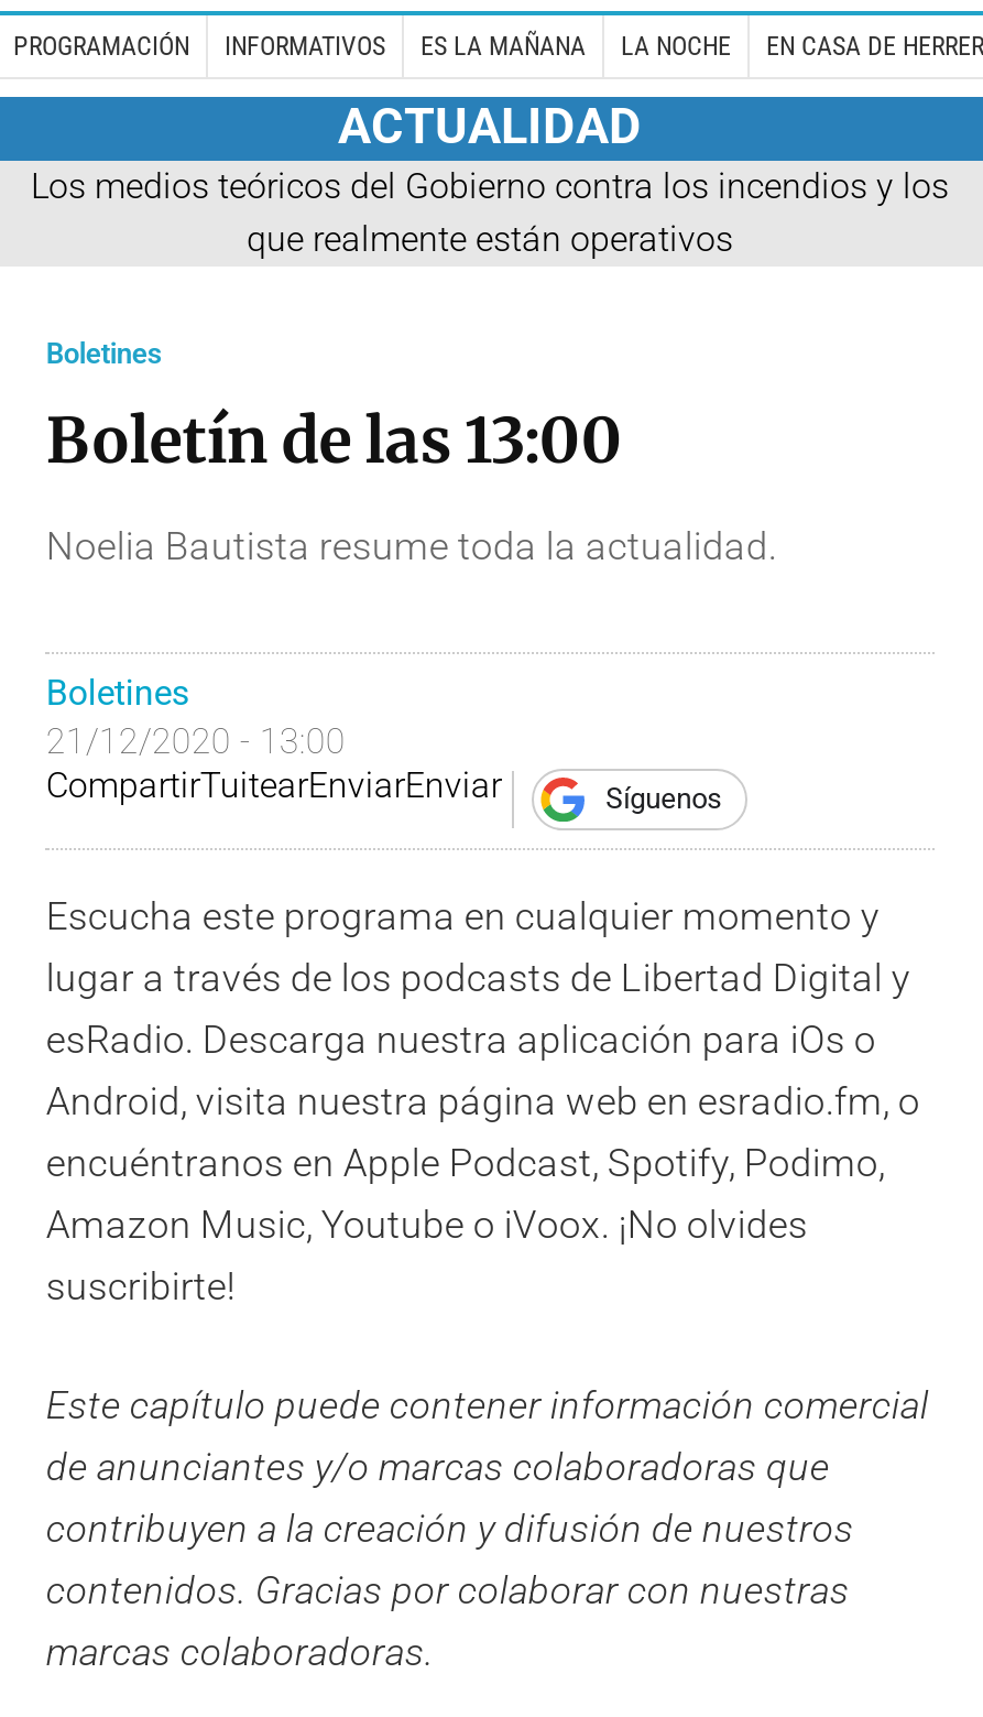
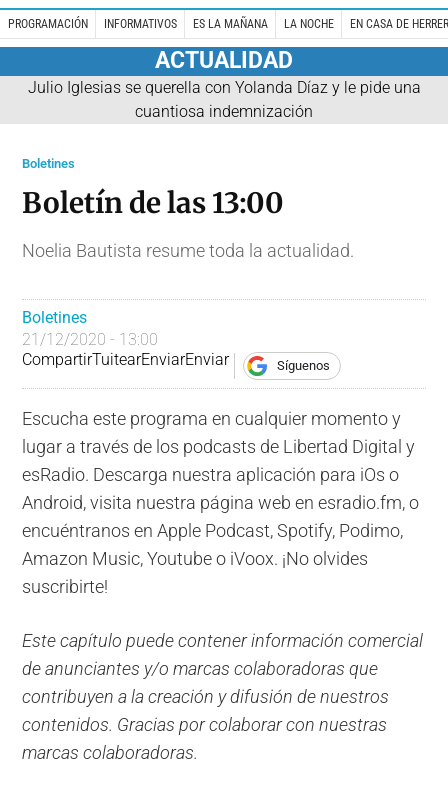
- Los medios teóricos del Gobierno contra los incendios y los
- que realmente están operativos
+ Julio Iglesias se querella con Yolanda Díaz y le pide una
+ cuantiosa indemnización
